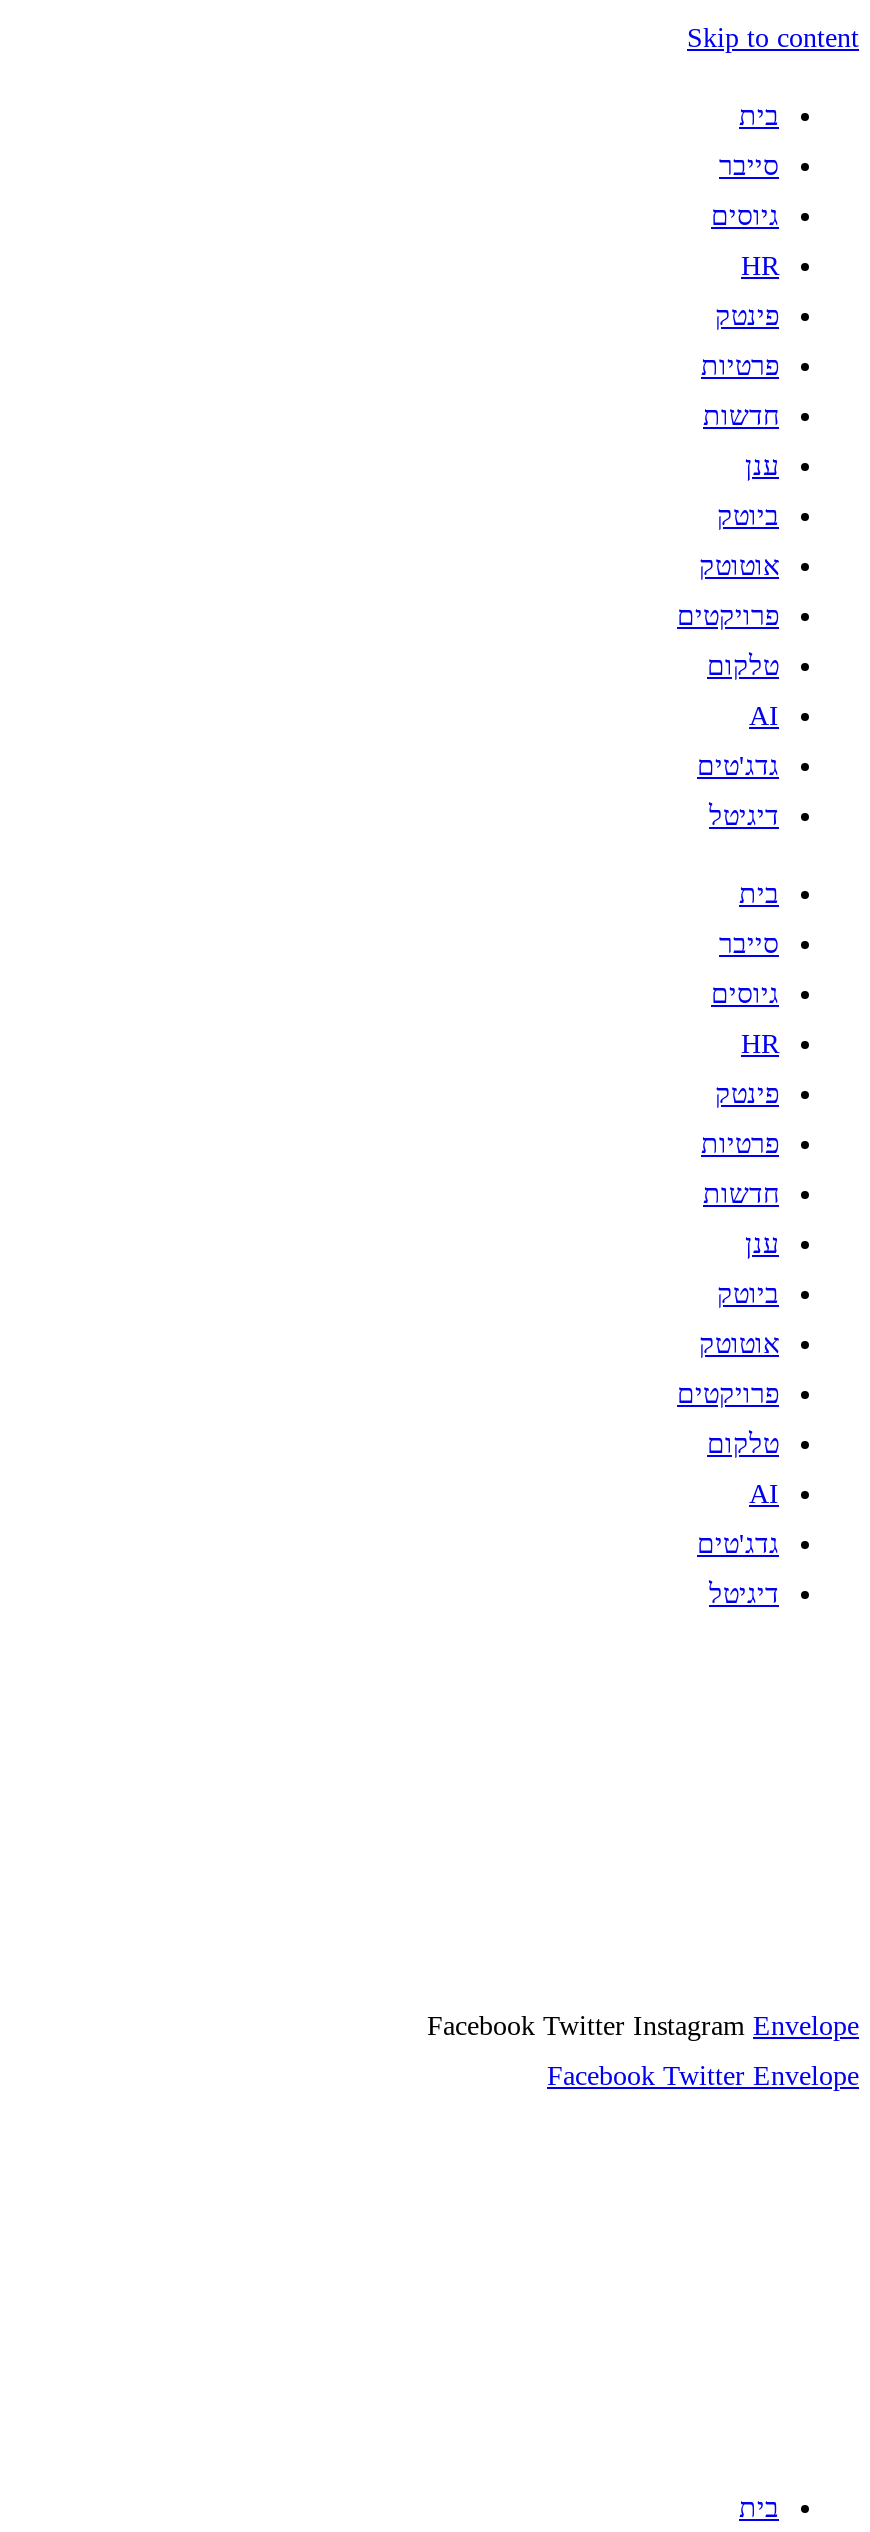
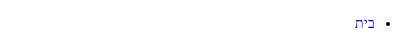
- Skip to content
- בית
- סייבר
- גיוסים
- HR
- פינטק
- פרטיות
- חדשות
- ענן
- ביוטק
- אוטוטק
- פרויקטים
- טלקום
- AI
- גדג'טים
- דיגיטל
- בית
- סייבר
- גיוסים
- HR
- פינטק
- פרטיות
- חדשות
- ענן
- ביוטק
- אוטוטק
- פרויקטים
- טלקום
- AI
- גדג'טים
- דיגיטל

- Facebook Twitter Instagram Envelope
- Facebook Twitter Envelope
